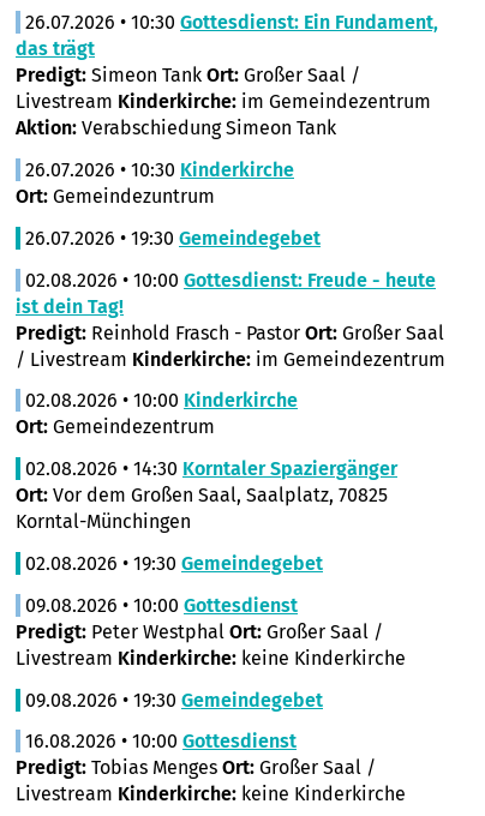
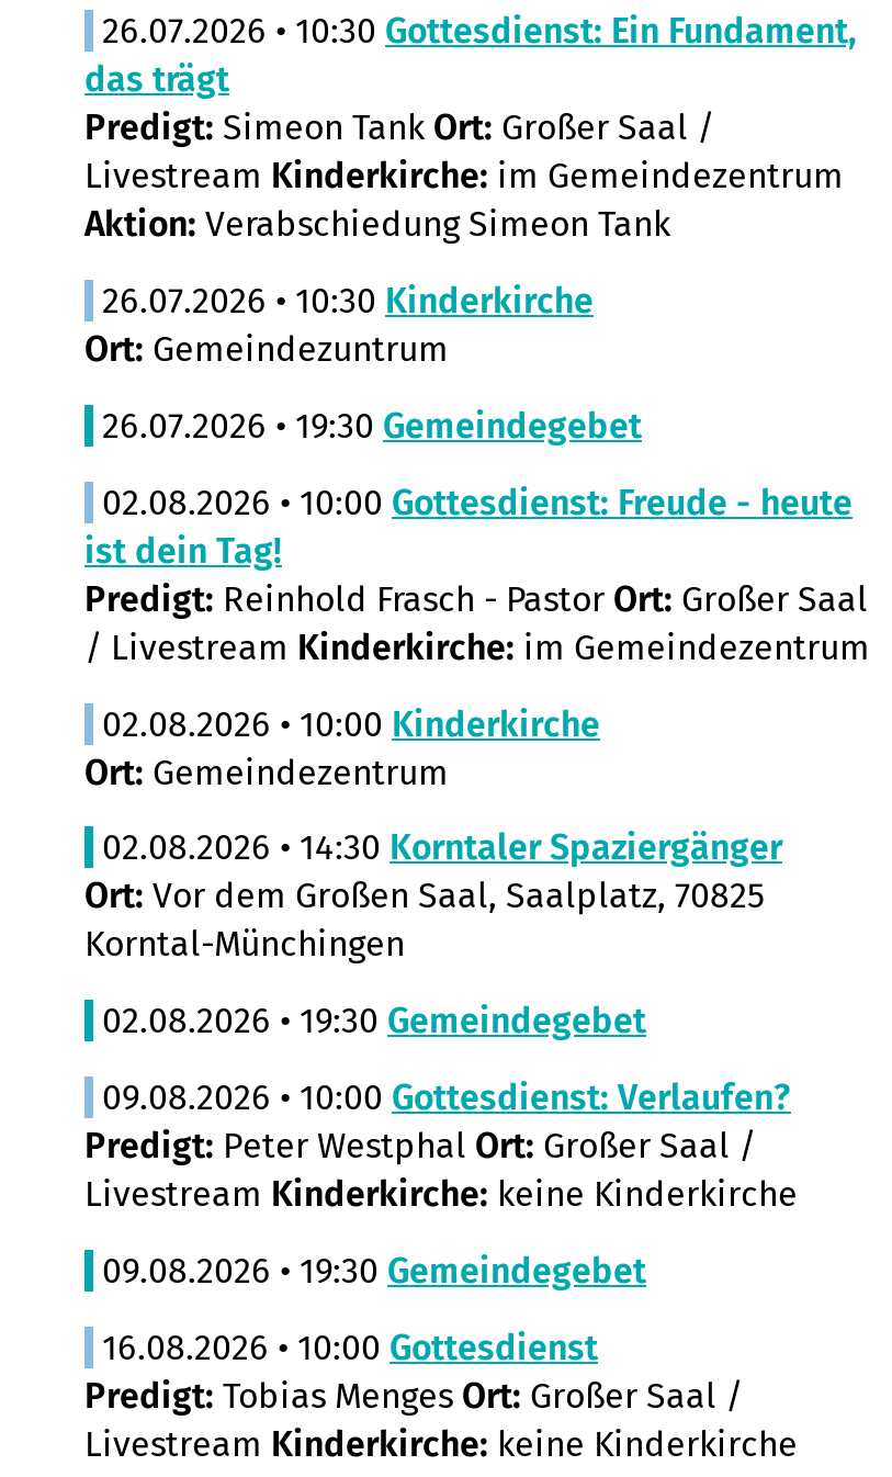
- 09.08.2026 • 10:00 Gottesdienst
+ 09.08.2026 • 10:00 Gottesdienst: Verlaufen?
